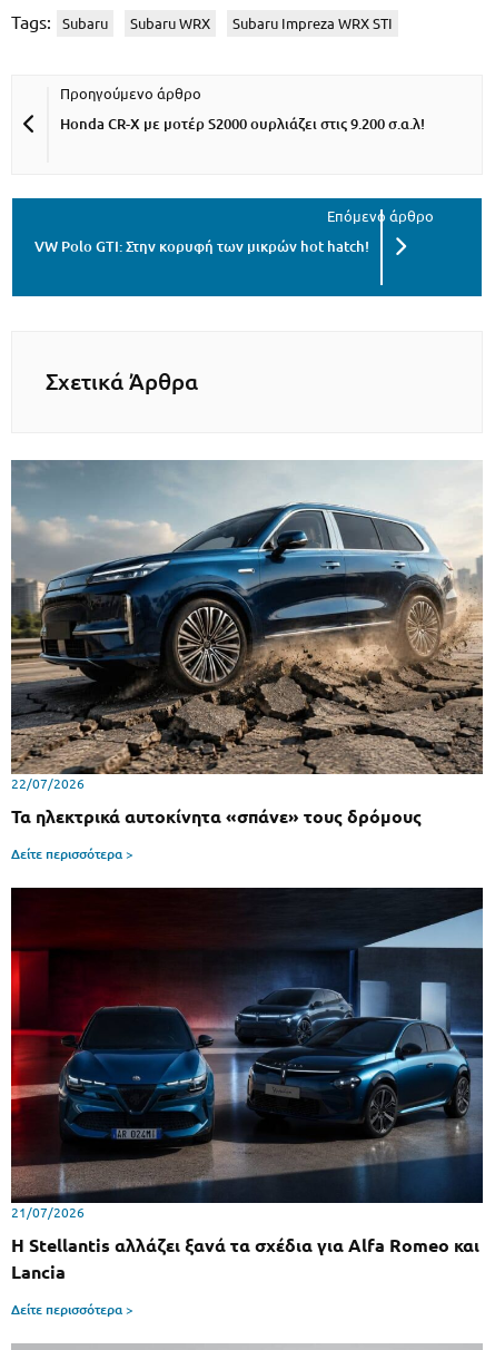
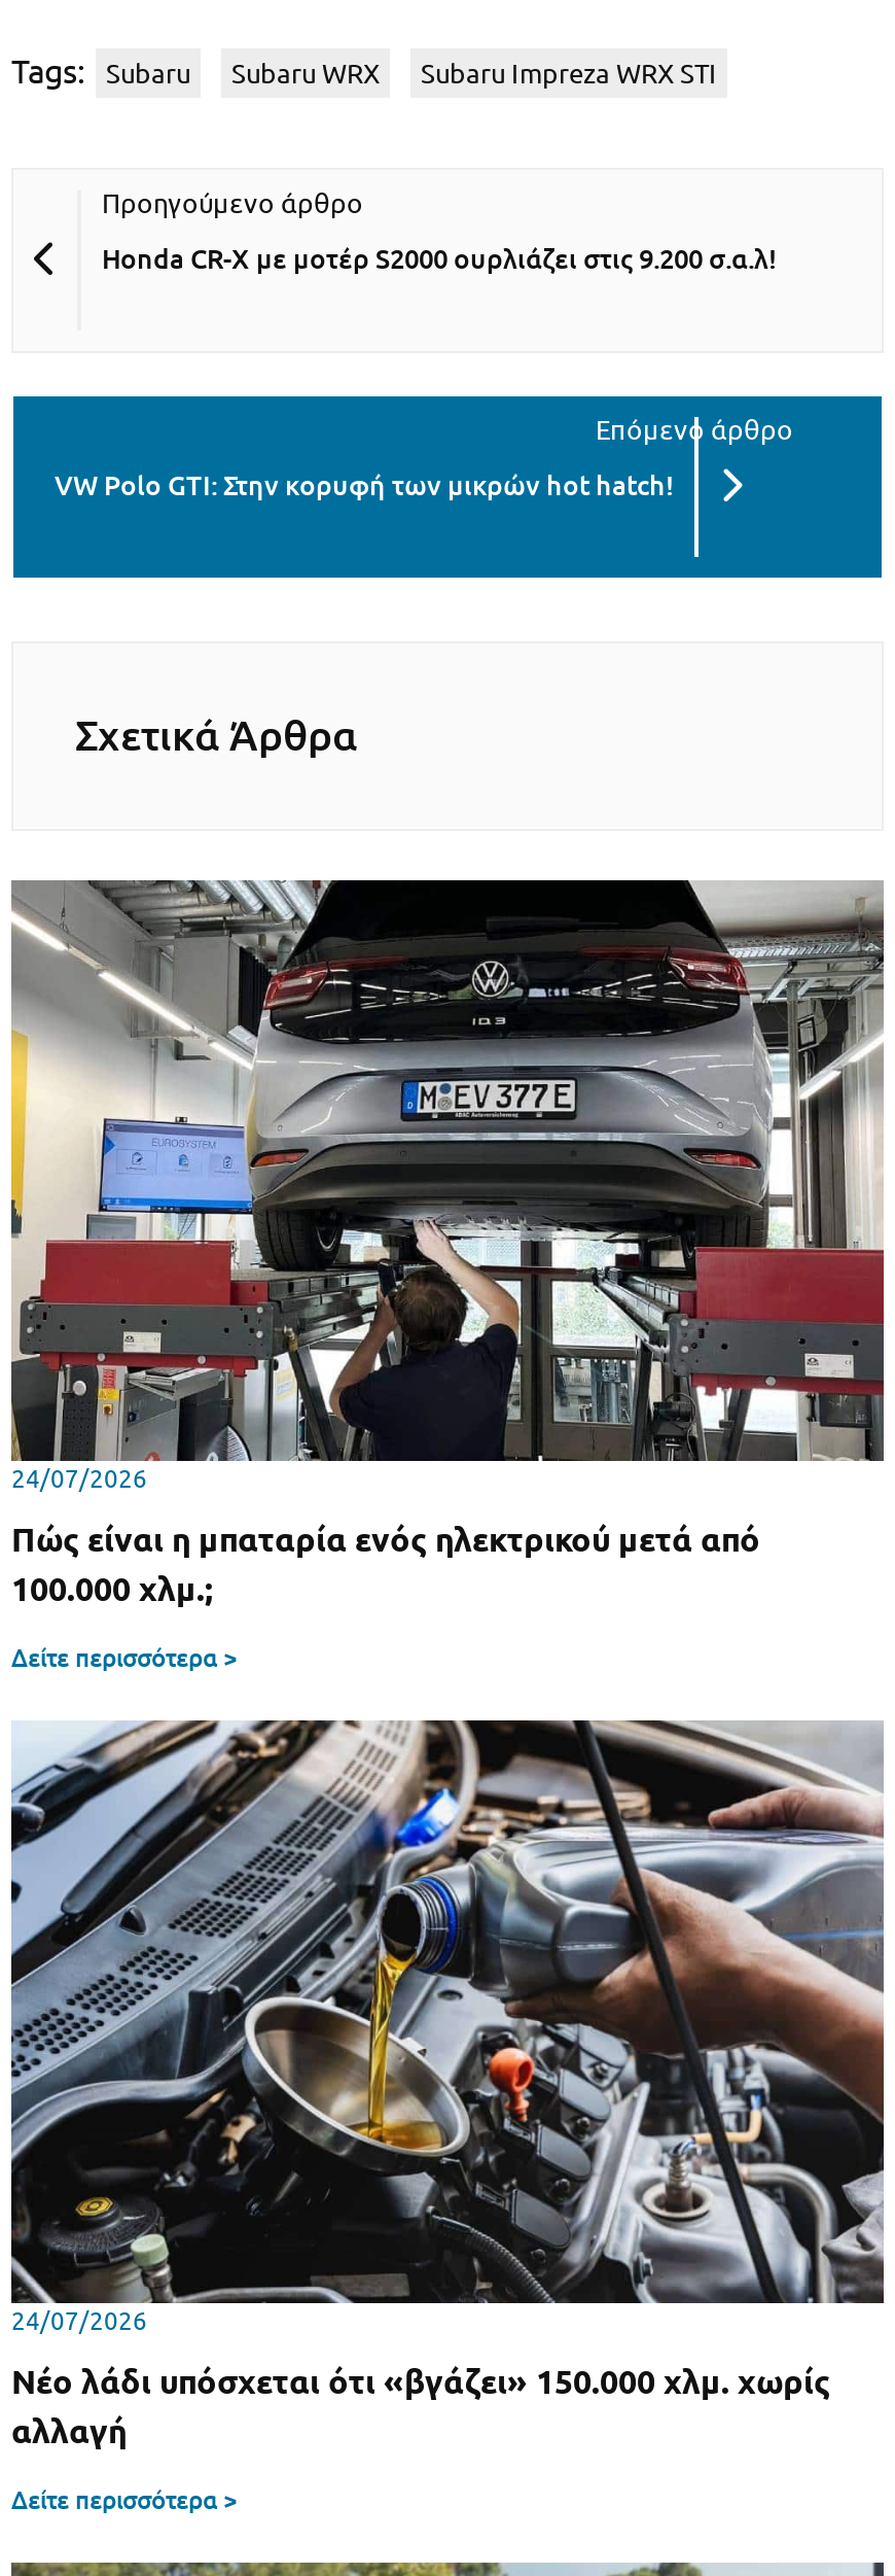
- [image]
- 22/07/2026
+ [image]
+ 24/07/2026

- Τα ηλεκτρικά αυτοκίνητα «σπάνε» τους δρόμους
+ Πώς είναι η μπαταρία ενός ηλεκτρικού μετά από
+ 100.000 χλμ.;

- [image]
- 21/07/2026
+ [image]
+ 24/07/2026

- Η Stellantis αλλάζει ξανά τα σχέδια για Alfa Romeo και
- Lancia
+ Νέο λάδι υπόσχεται ότι «βγάζει» 150.000 χλμ. χωρίς
+ αλλαγή
